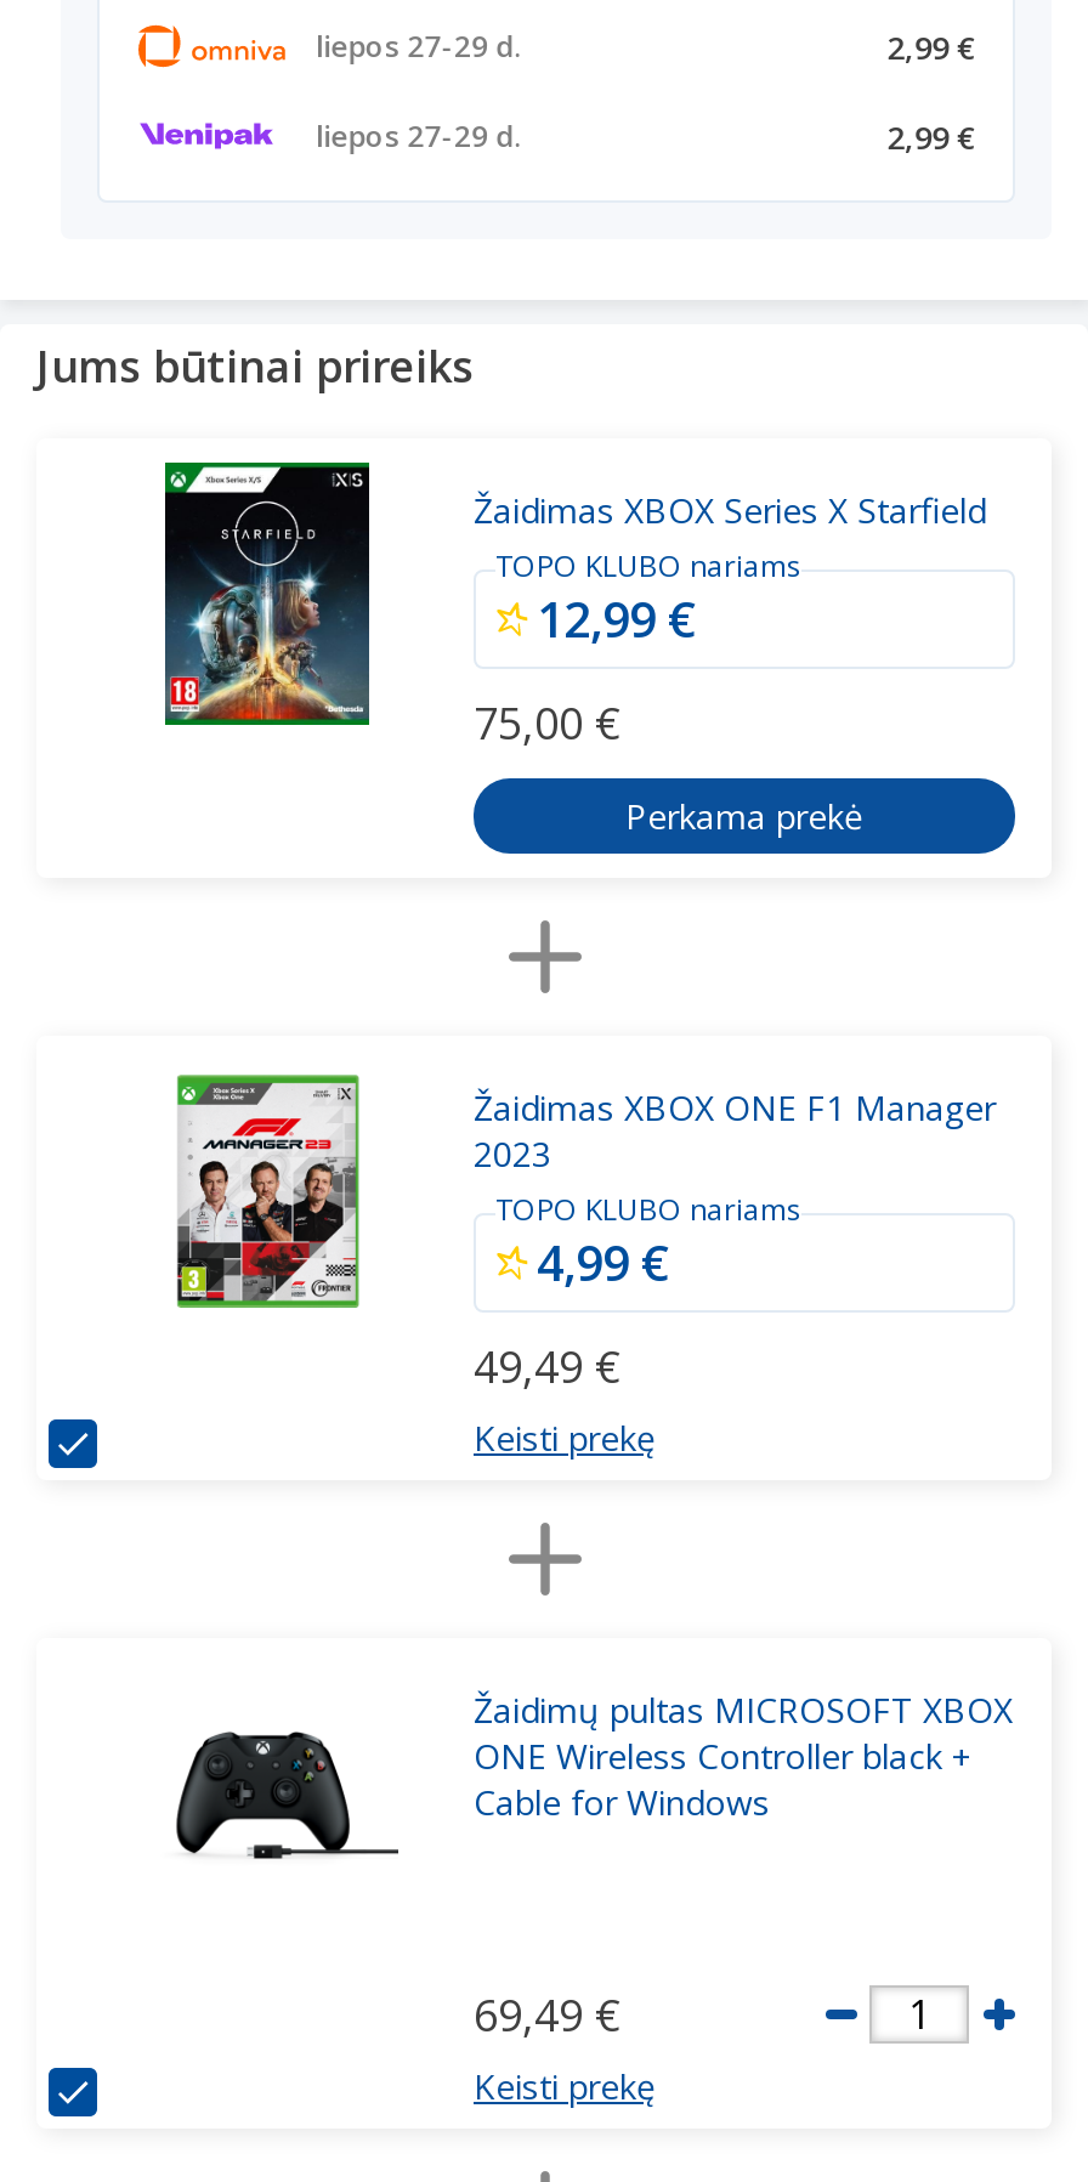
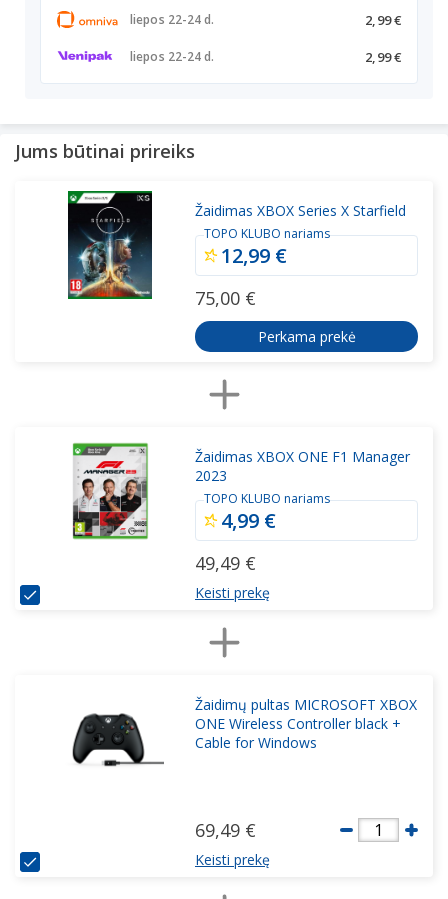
- liepos 27-29 d.
+ liepos 22-24 d.

- liepos 27-29 d.
+ liepos 22-24 d.
